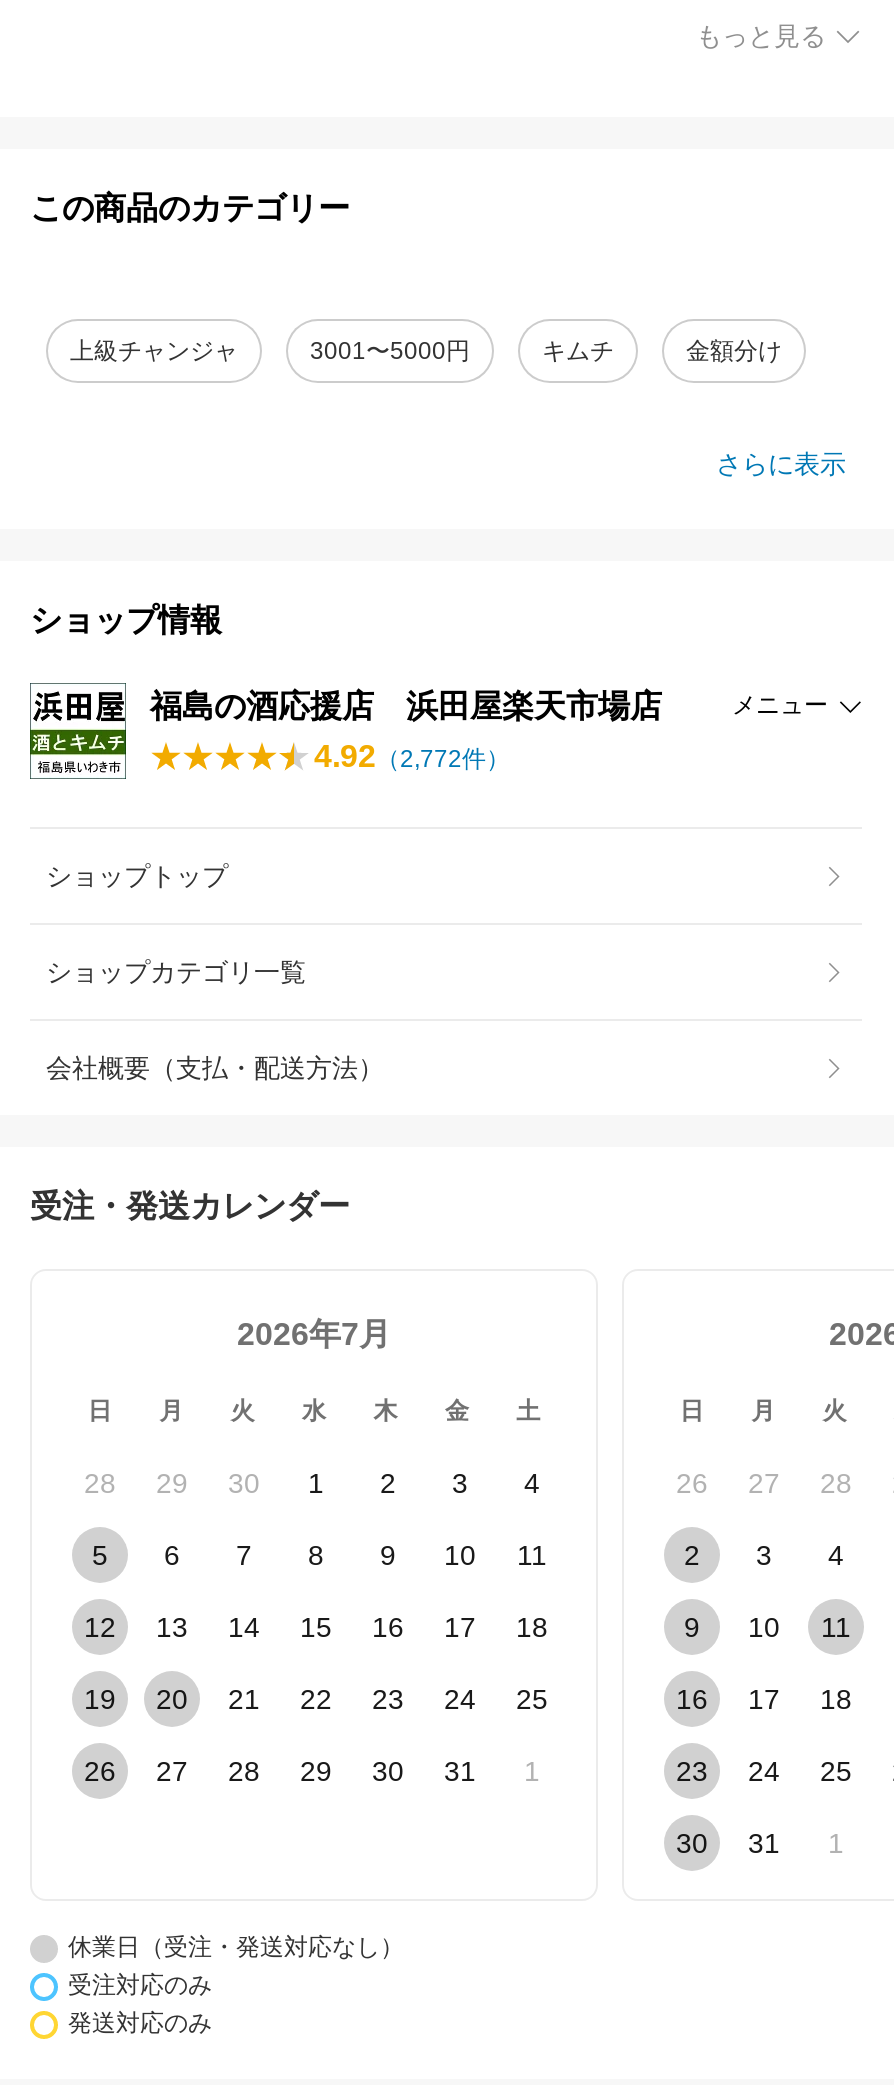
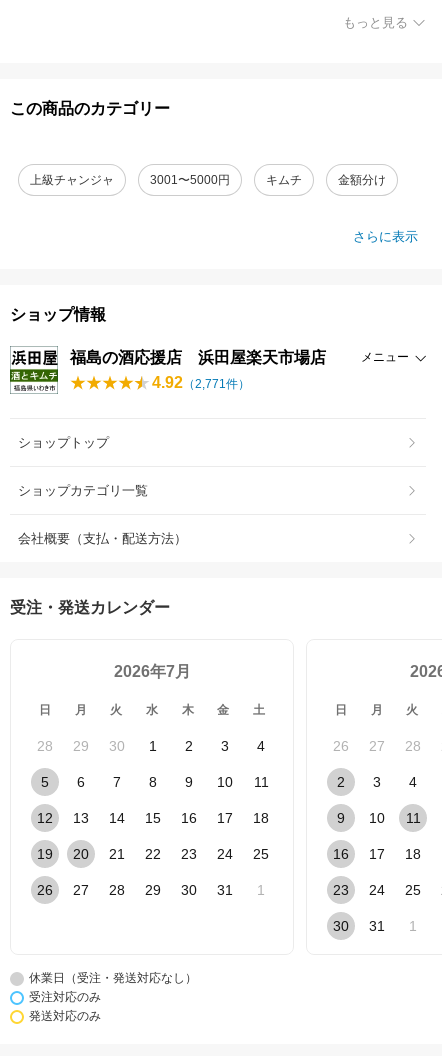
- 4.92（2,772件）
+ 4.92（2,771件）
